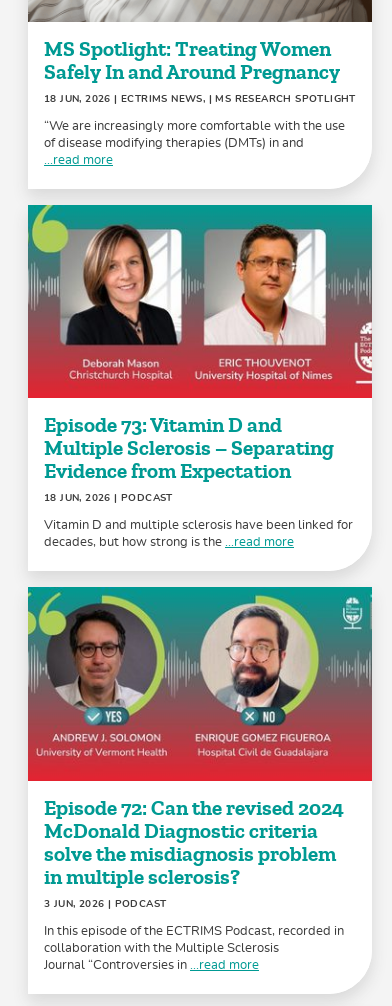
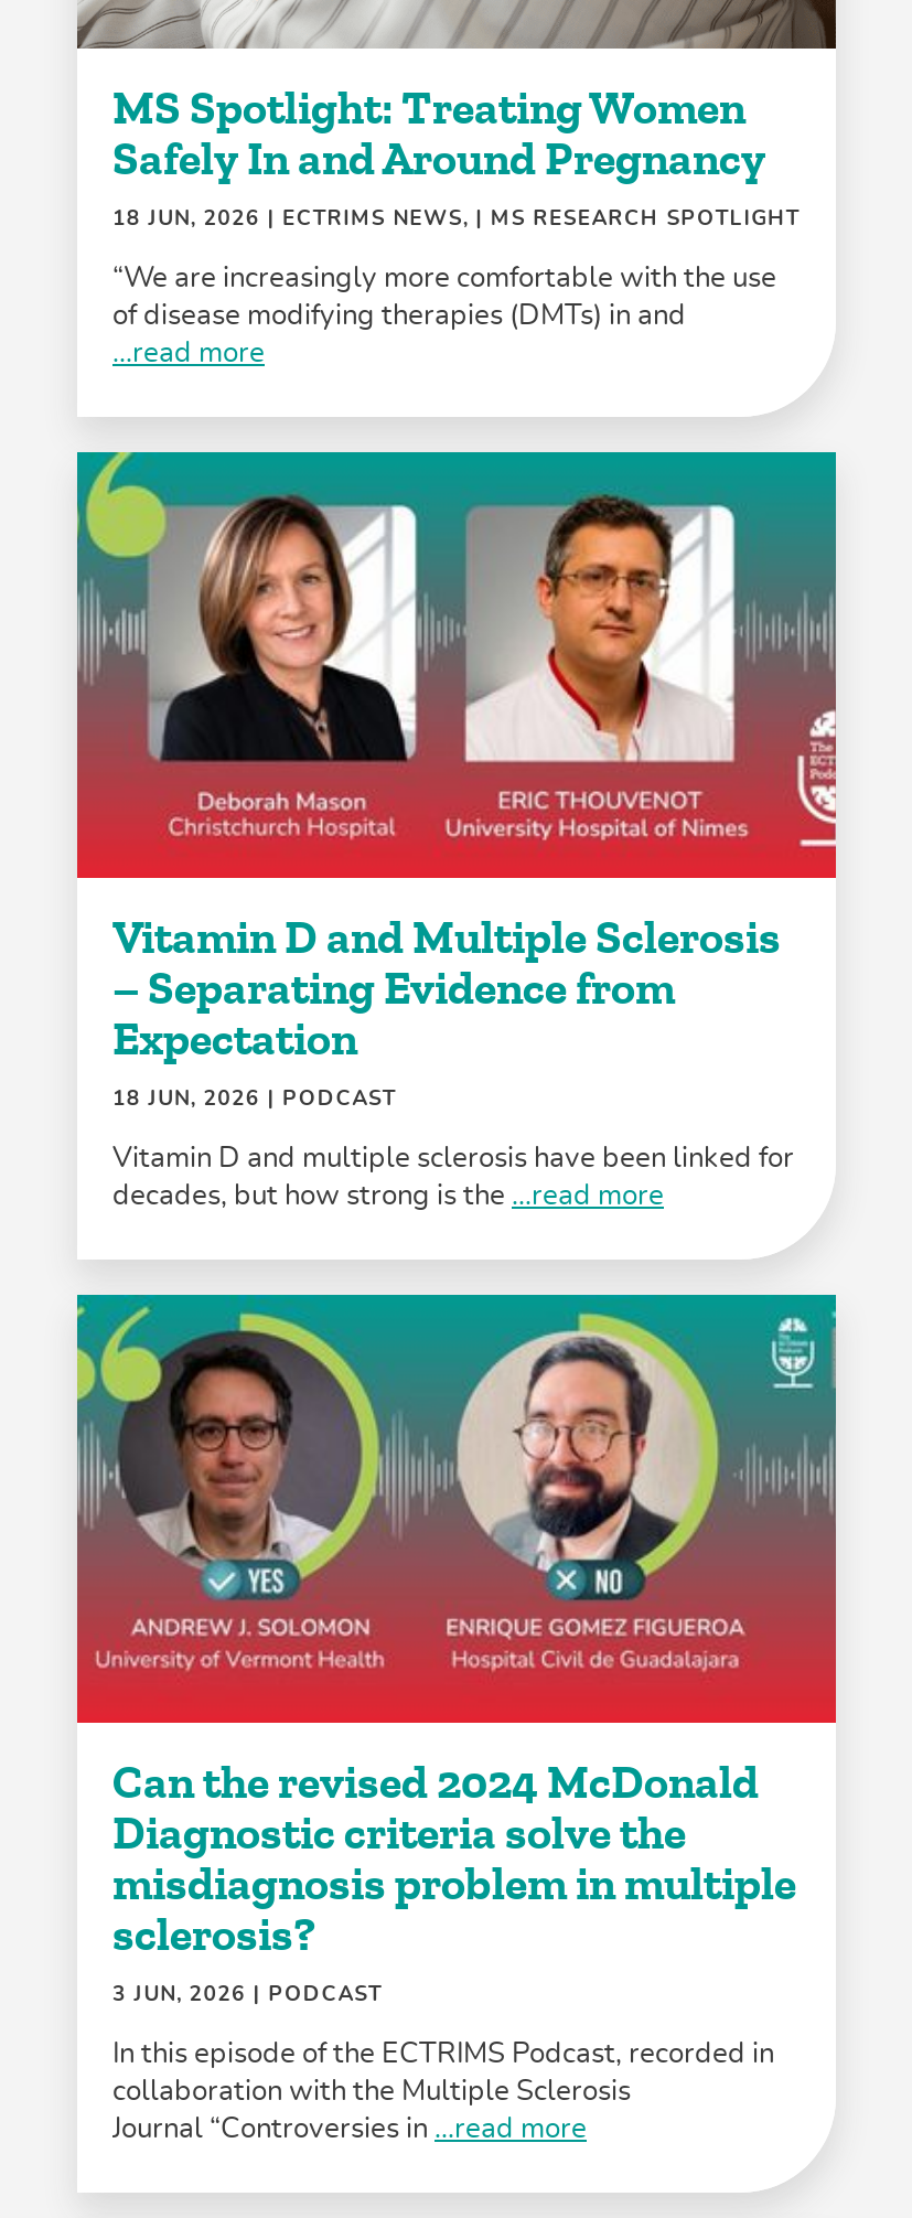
- Episode 73: Vitamin D and
- Multiple Sclerosis – Separating
- Evidence from Expectation
+ Vitamin D and Multiple Sclerosis
+ – Separating Evidence from
+ Expectation

- Episode 72: Can the revised 2024
- McDonald Diagnostic criteria
- solve the misdiagnosis problem
- in multiple sclerosis?
+ Can the revised 2024 McDonald
+ Diagnostic criteria solve the
+ misdiagnosis problem in multiple
+ sclerosis?
